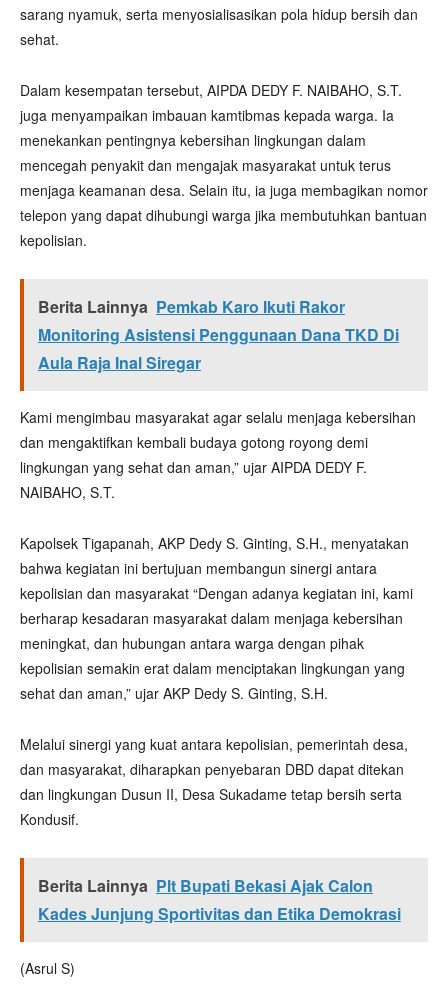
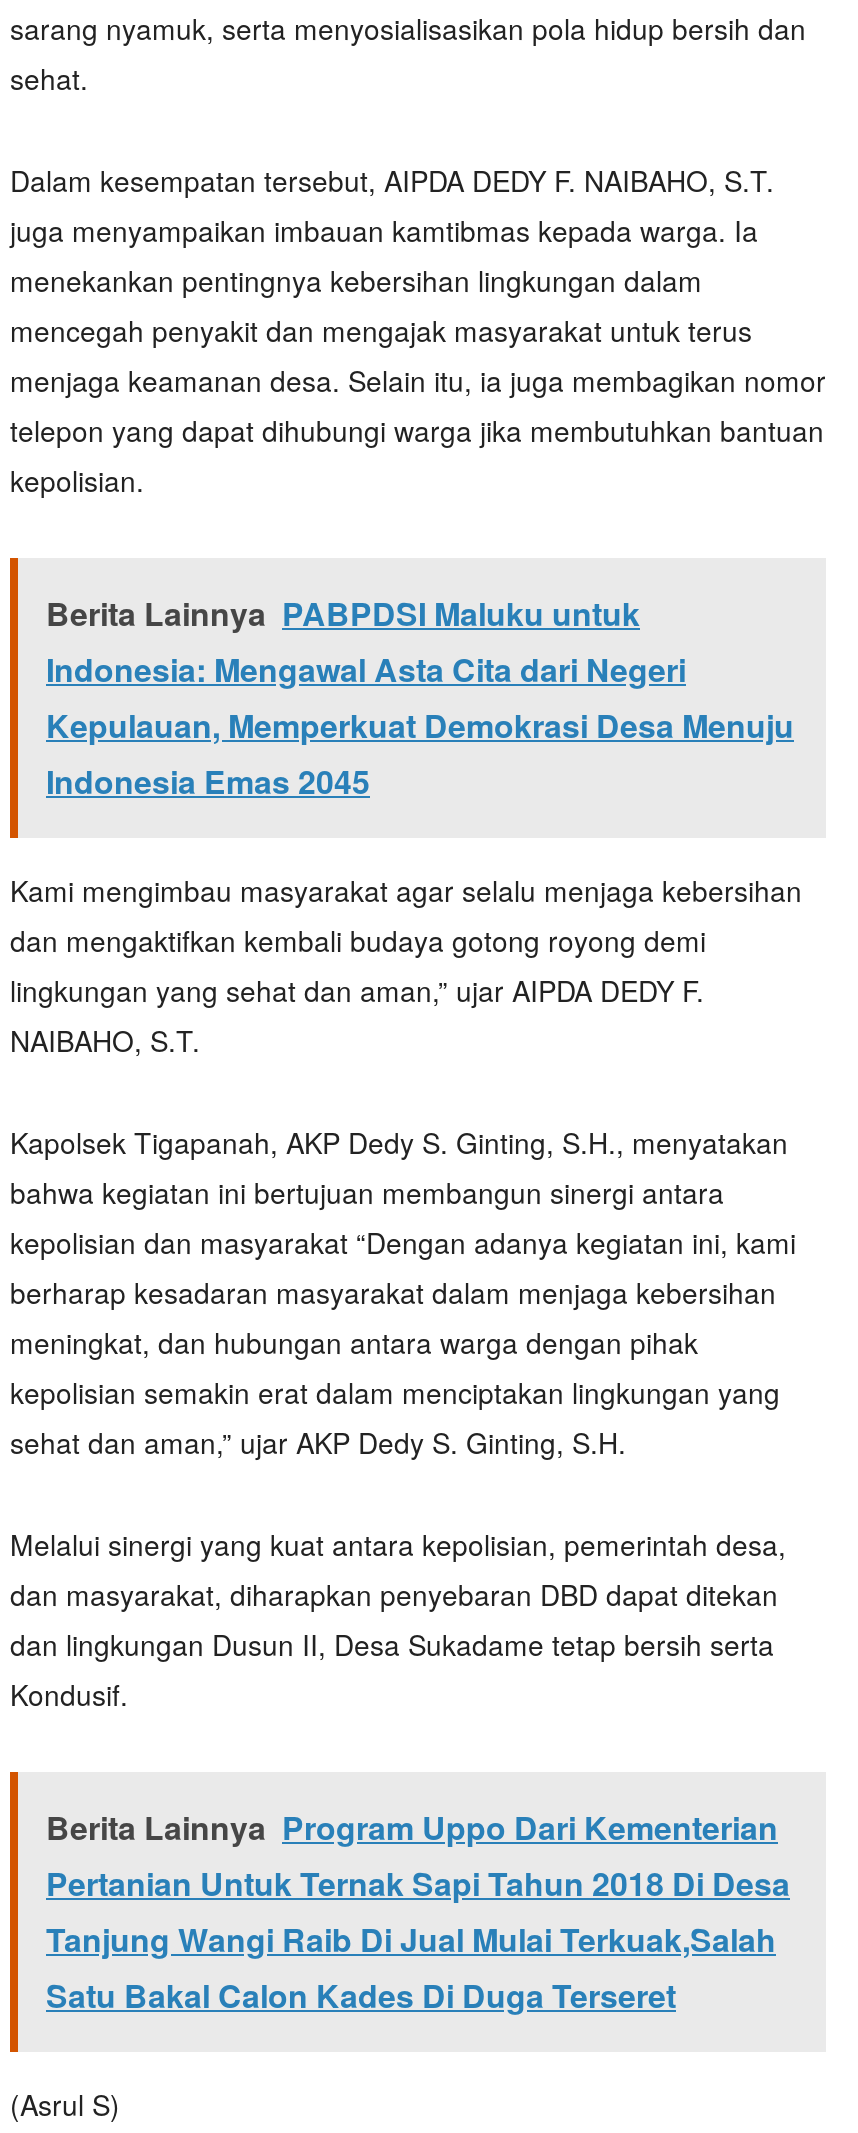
- Berita Lainnya Pemkab Karo Ikuti Rakor
- Monitoring Asistensi Penggunaan Dana TKD Di
- Aula Raja Inal Siregar
+ Berita Lainnya PABPDSI Maluku untuk
+ Indonesia: Mengawal Asta Cita dari Negeri
+ Kepulauan, Memperkuat Demokrasi Desa Menuju
+ Indonesia Emas 2045

- Berita Lainnya Plt Bupati Bekasi Ajak Calon
- Kades Junjung Sportivitas dan Etika Demokrasi
+ Berita Lainnya Program Uppo Dari Kementerian
+ Pertanian Untuk Ternak Sapi Tahun 2018 Di Desa
+ Tanjung Wangi Raib Di Jual Mulai Terkuak,Salah
+ Satu Bakal Calon Kades Di Duga Terseret
